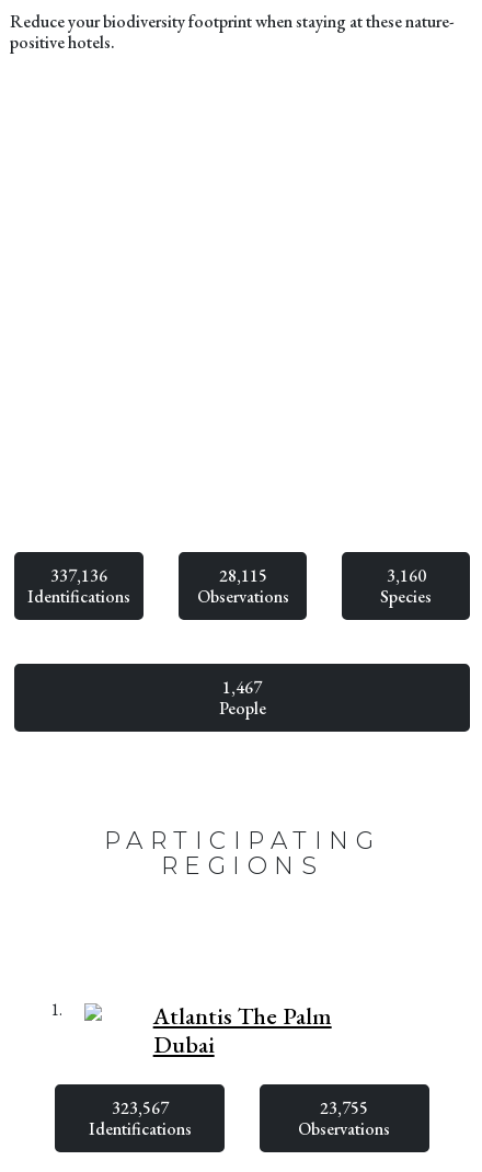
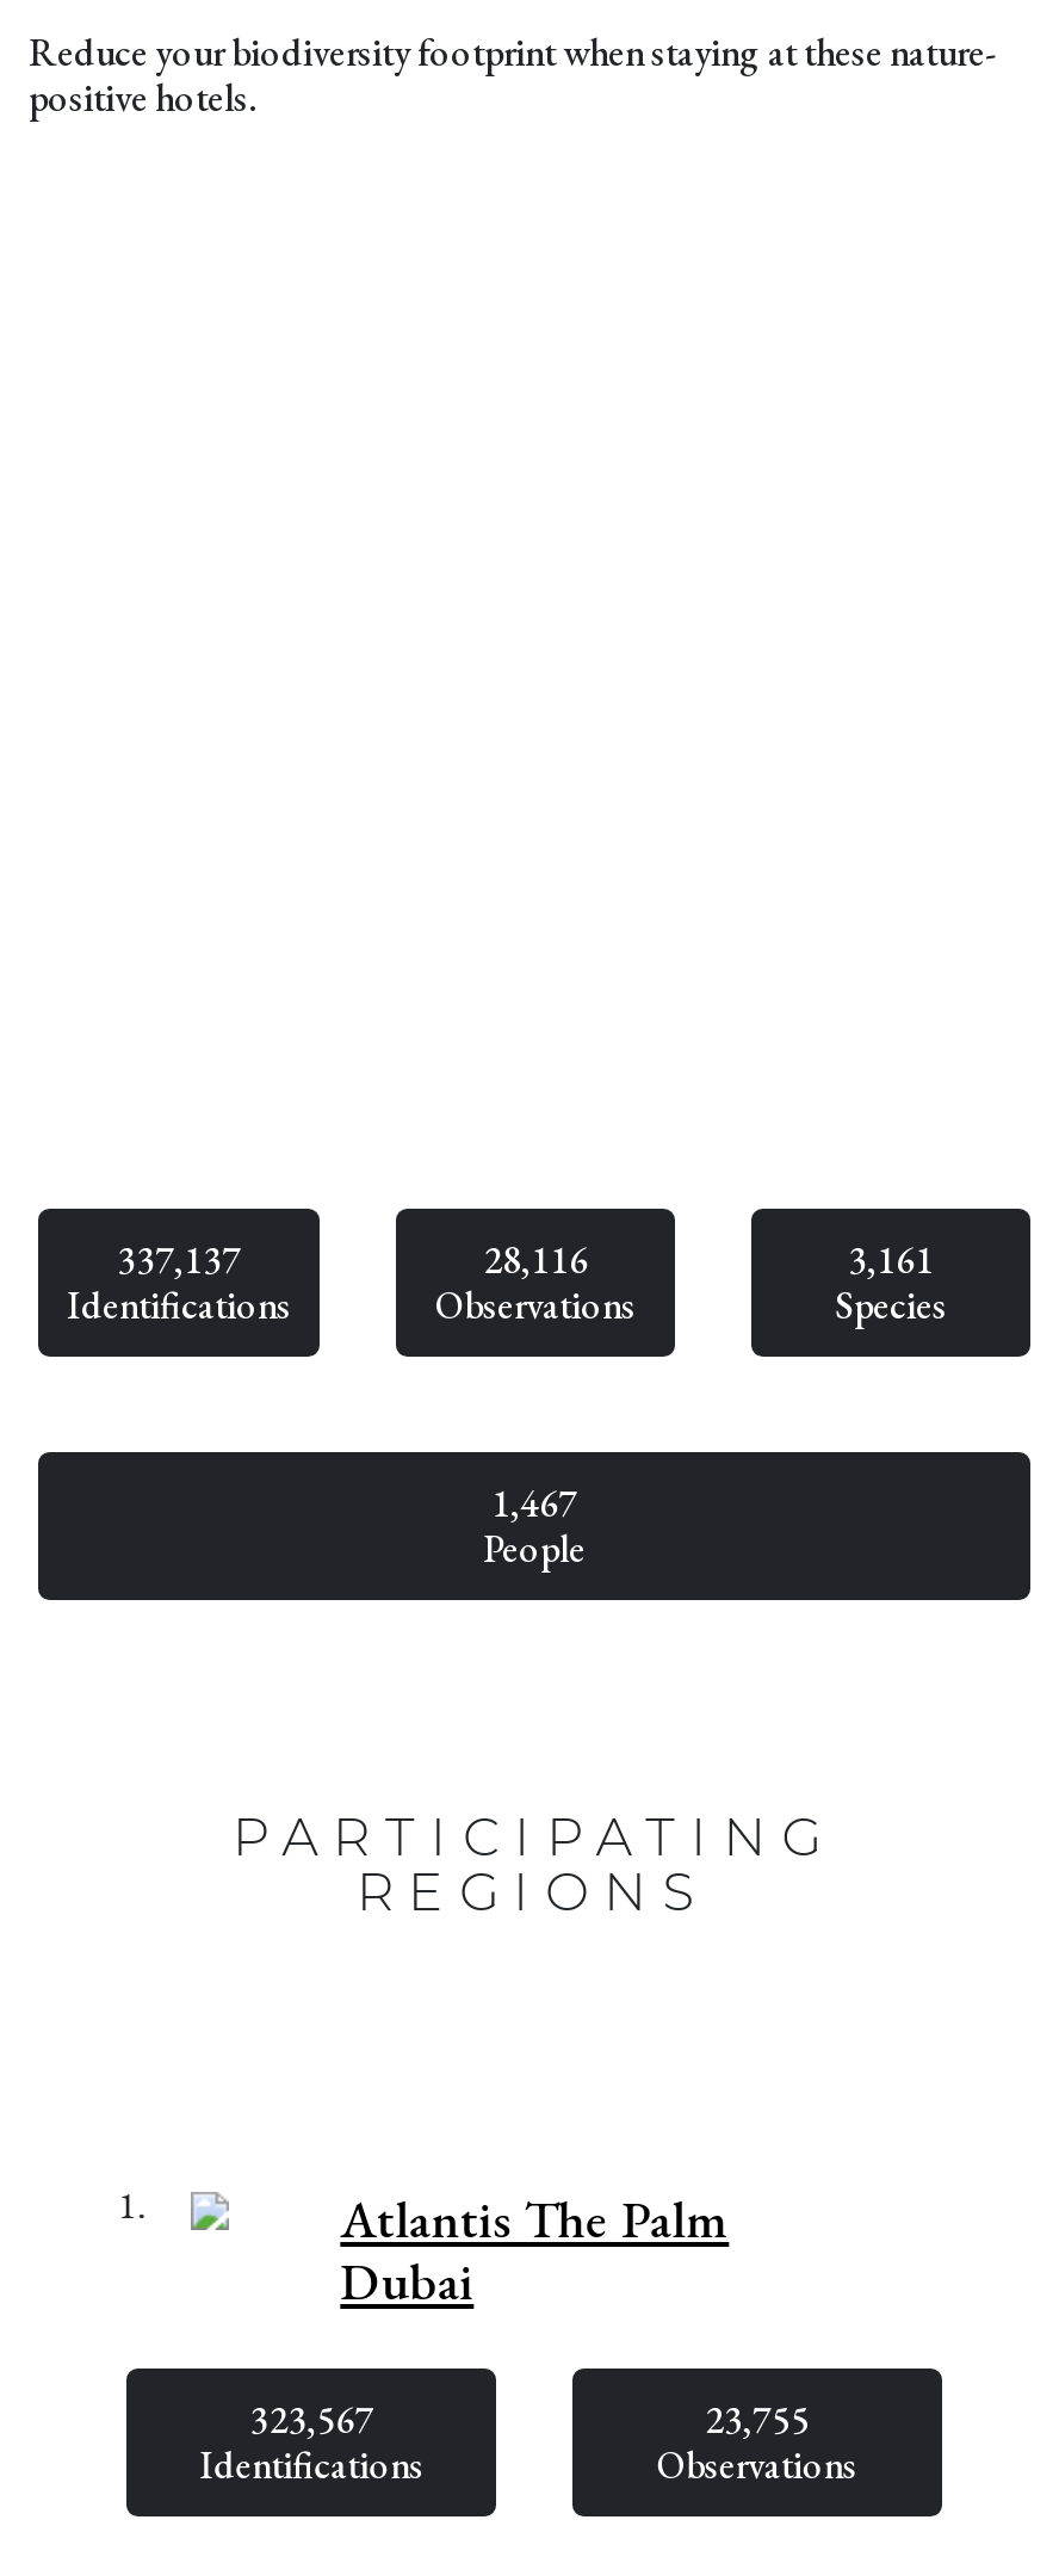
- 337,136
+ 337,137

- 28,115
+ 28,116

- 3,160
+ 3,161
